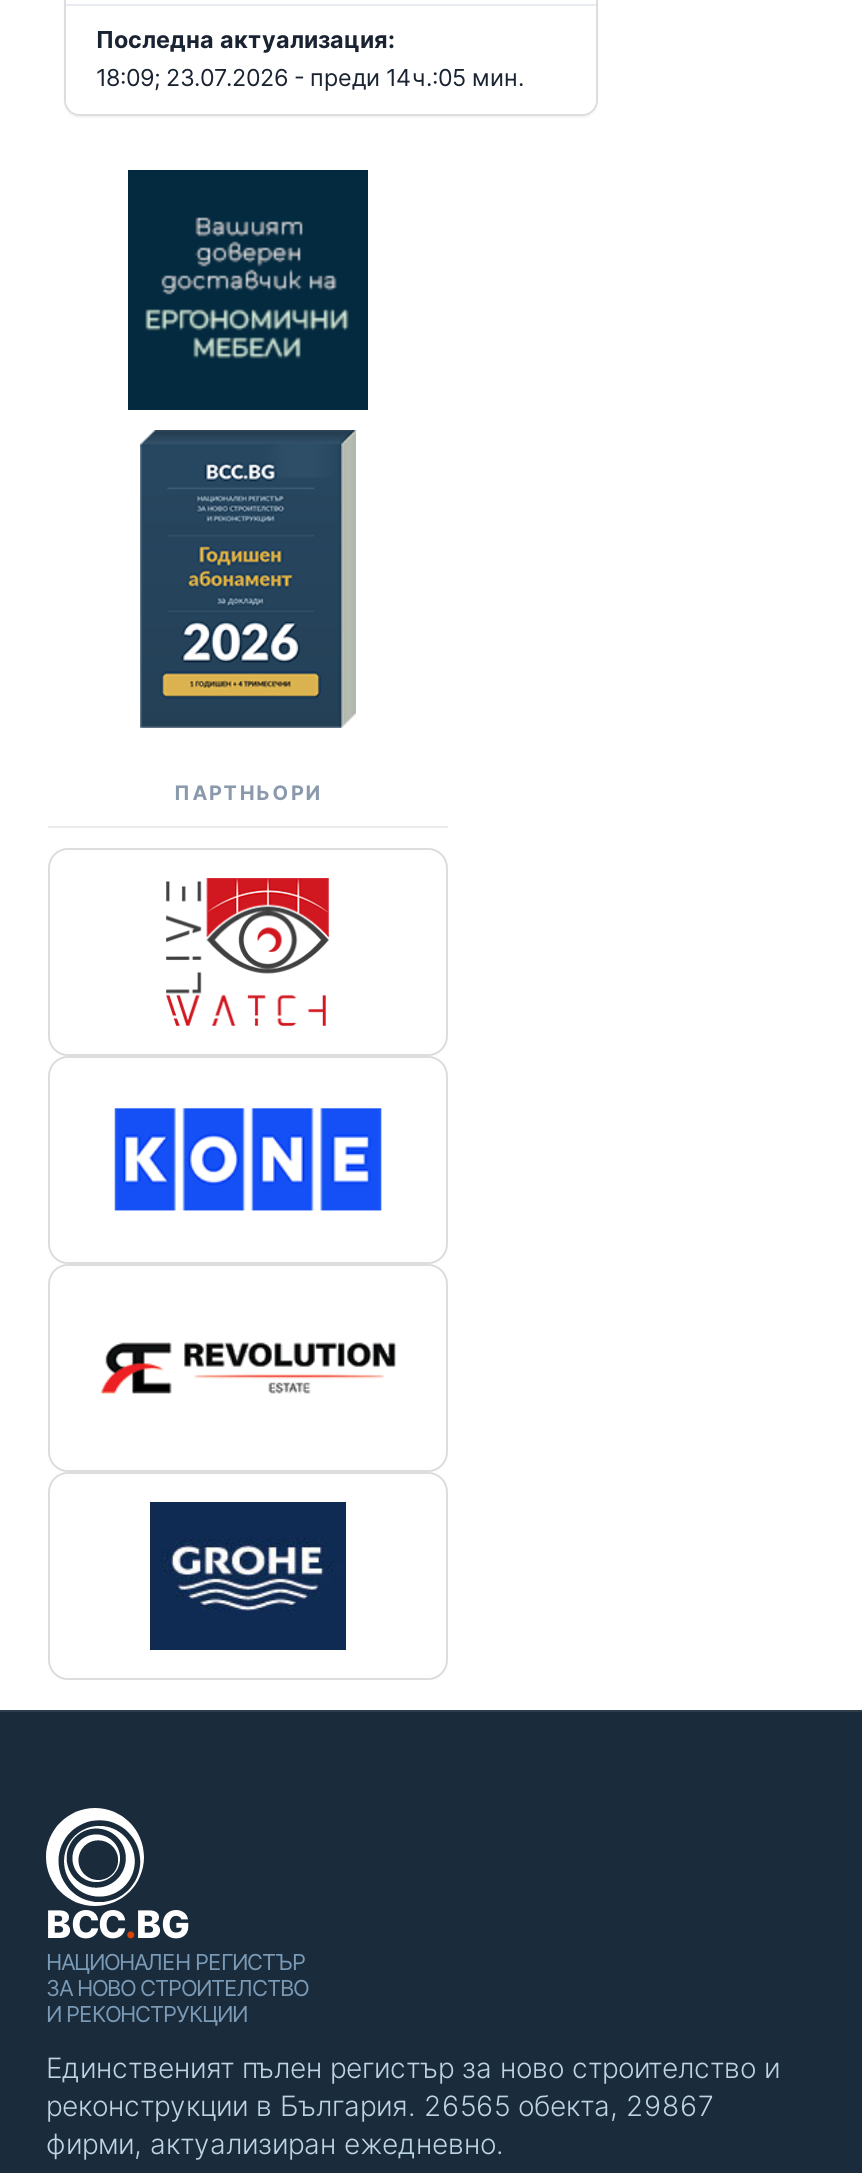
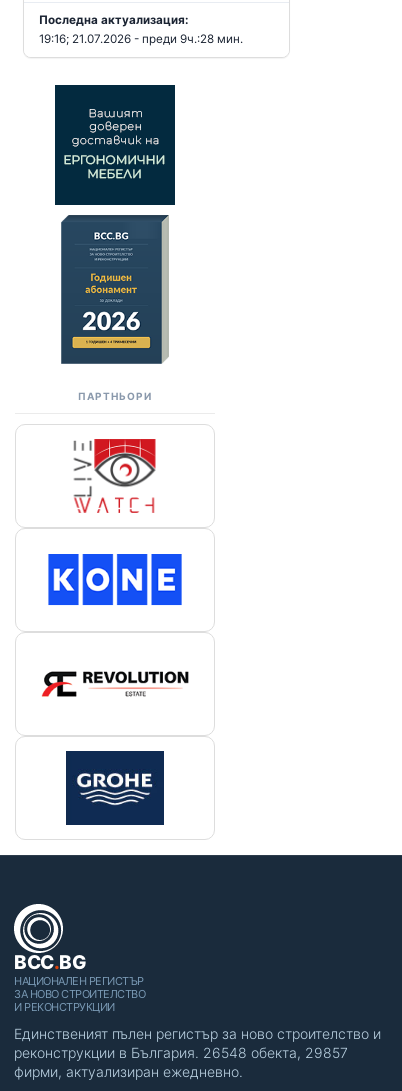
- 18:09; 23.07.2026 - преди 14ч.:05 мин.
+ 19:16; 21.07.2026 - преди 9ч.:28 мин.

- реконструкции в България. 26565 обекта, 29867
+ реконструкции в България. 26548 обекта, 29857
